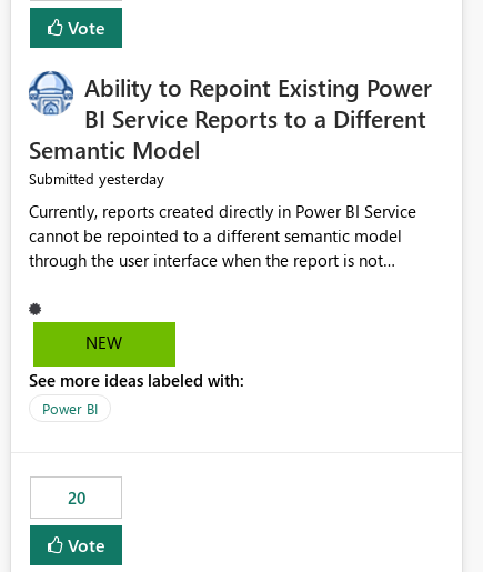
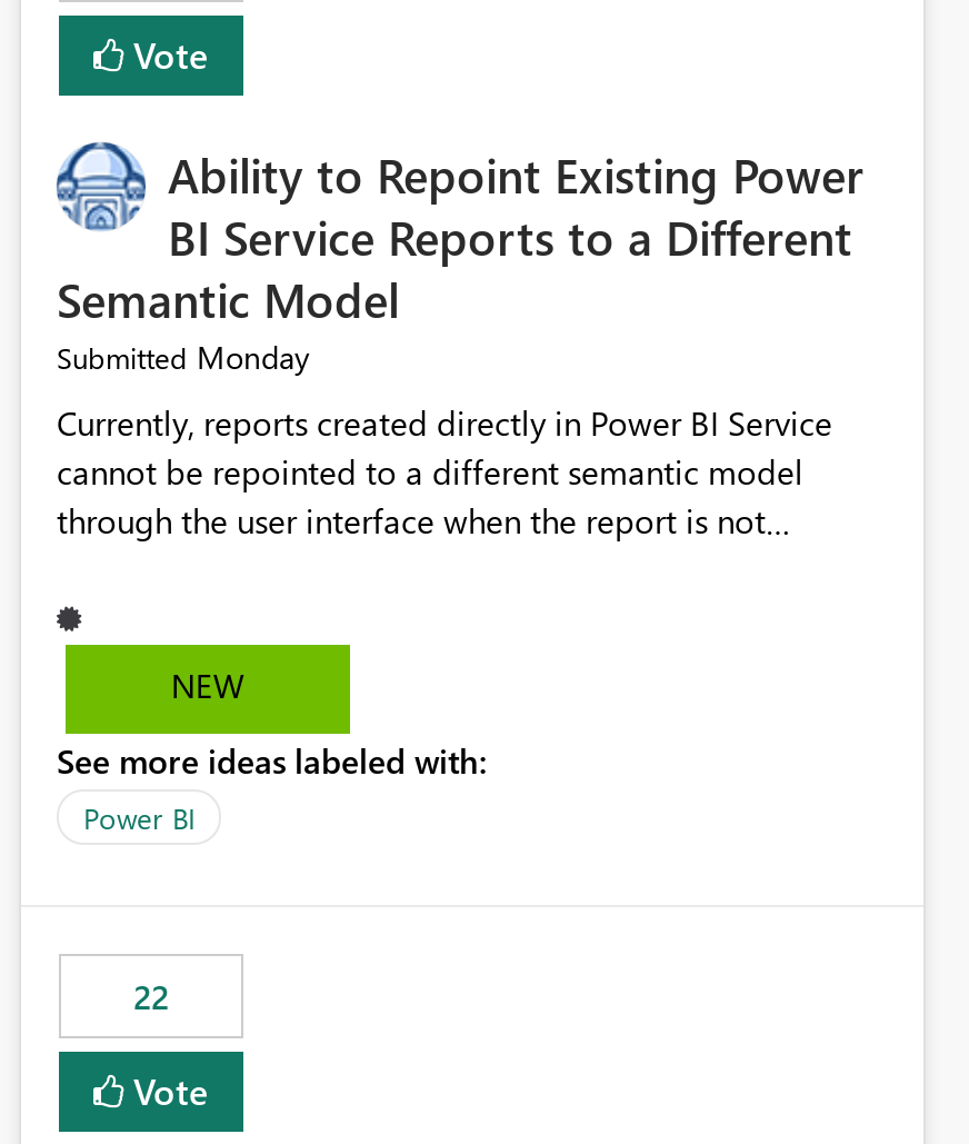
- Submitted yesterday
+ Submitted Monday

- 20
+ 22
